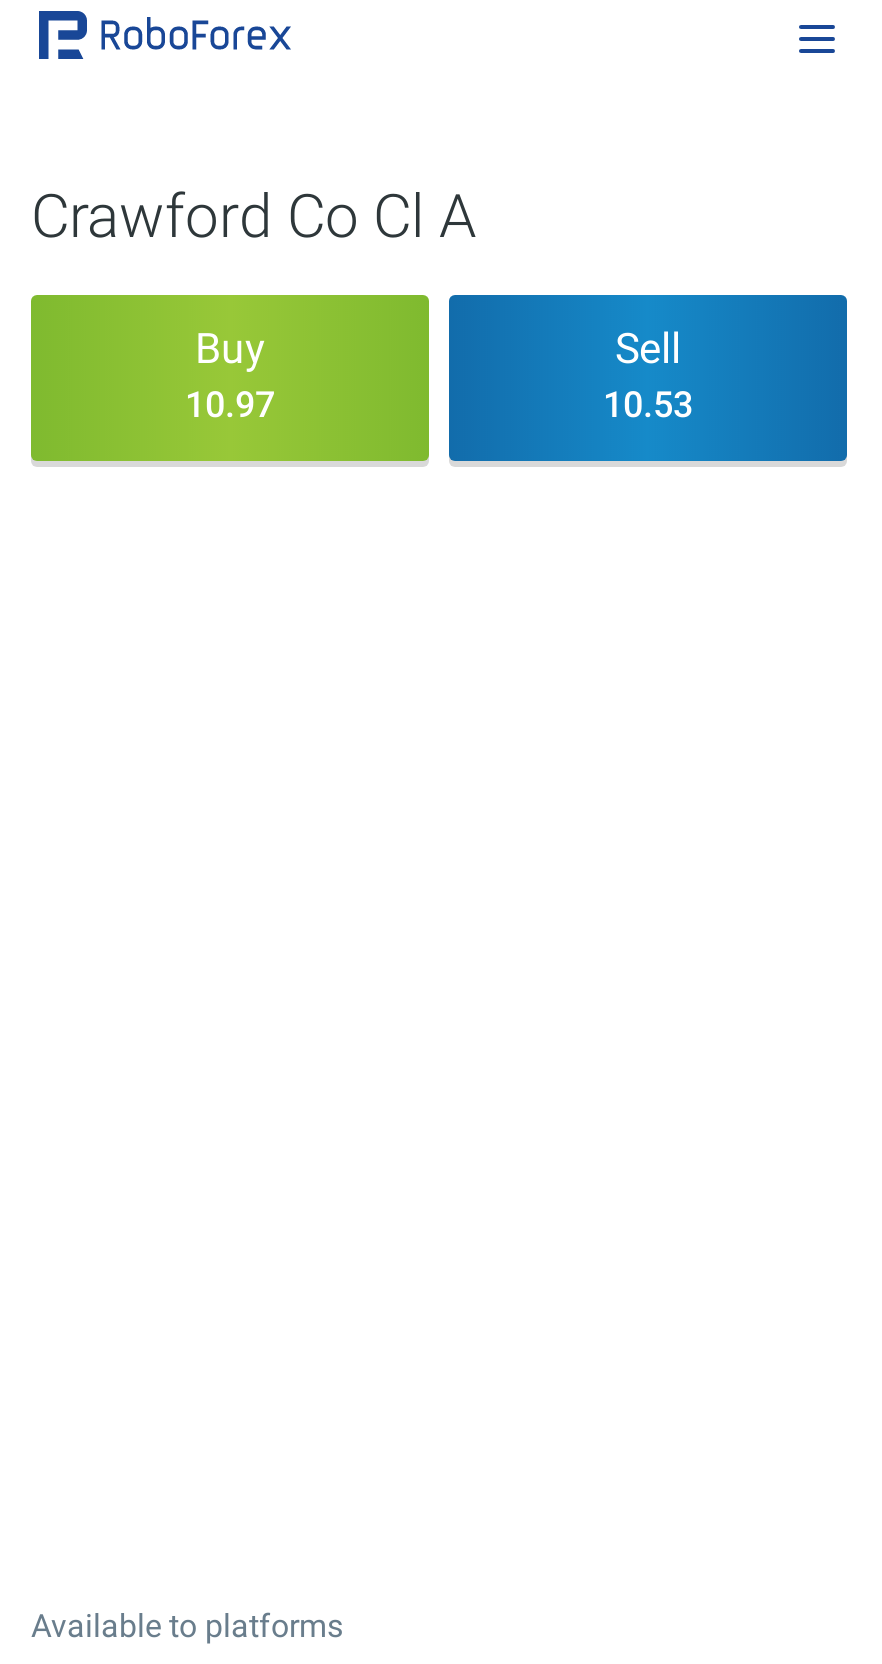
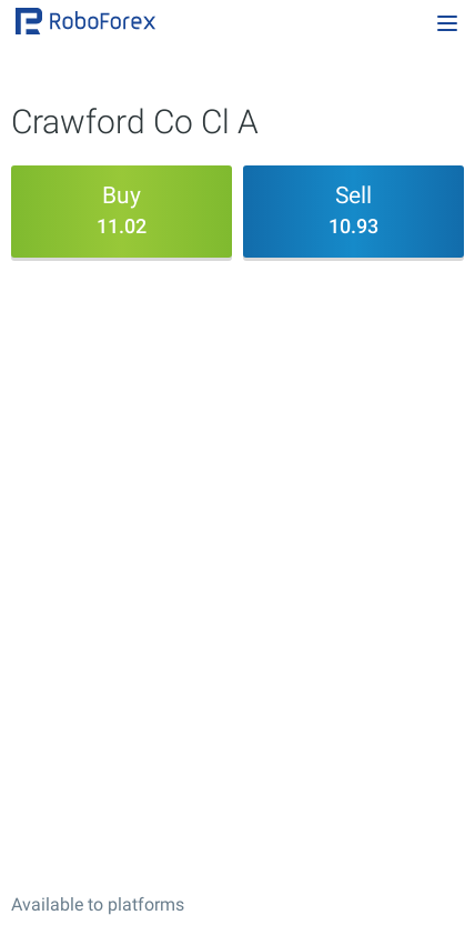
- 10.97
+ 11.02

- 10.53
+ 10.93
